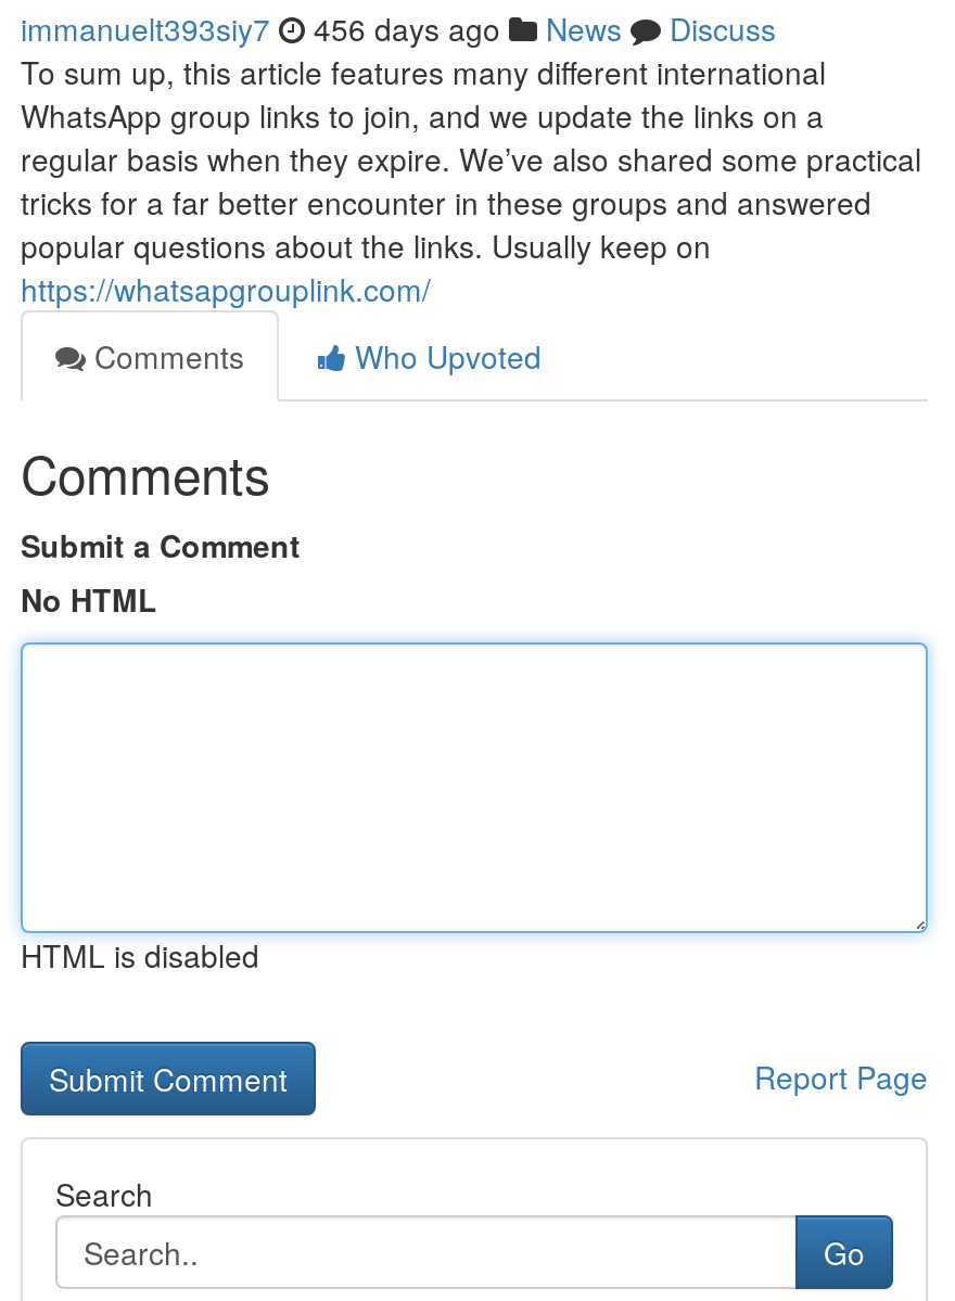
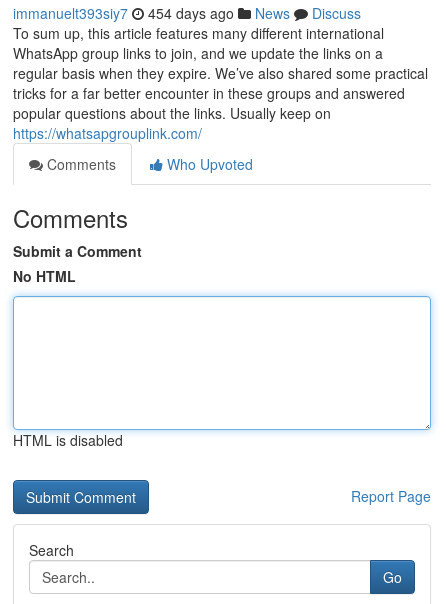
- immanuelt393siy7 456 days ago News Discuss
+ immanuelt393siy7 454 days ago News Discuss
